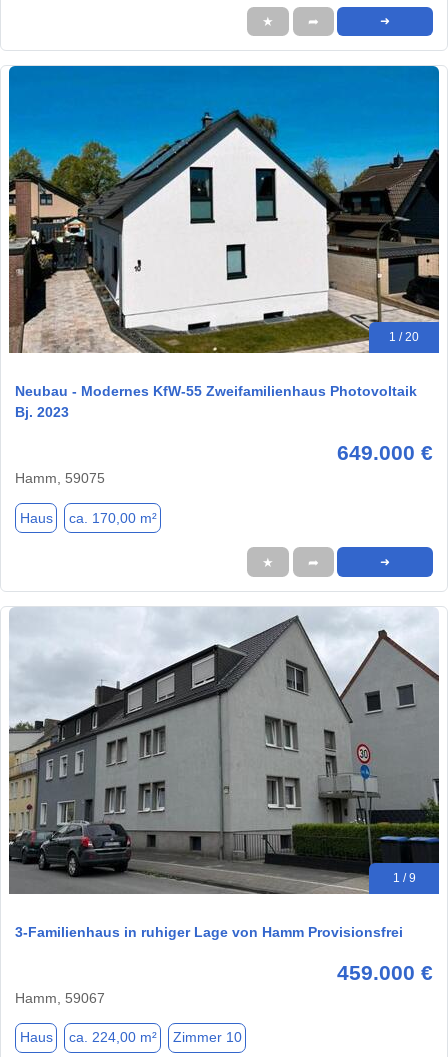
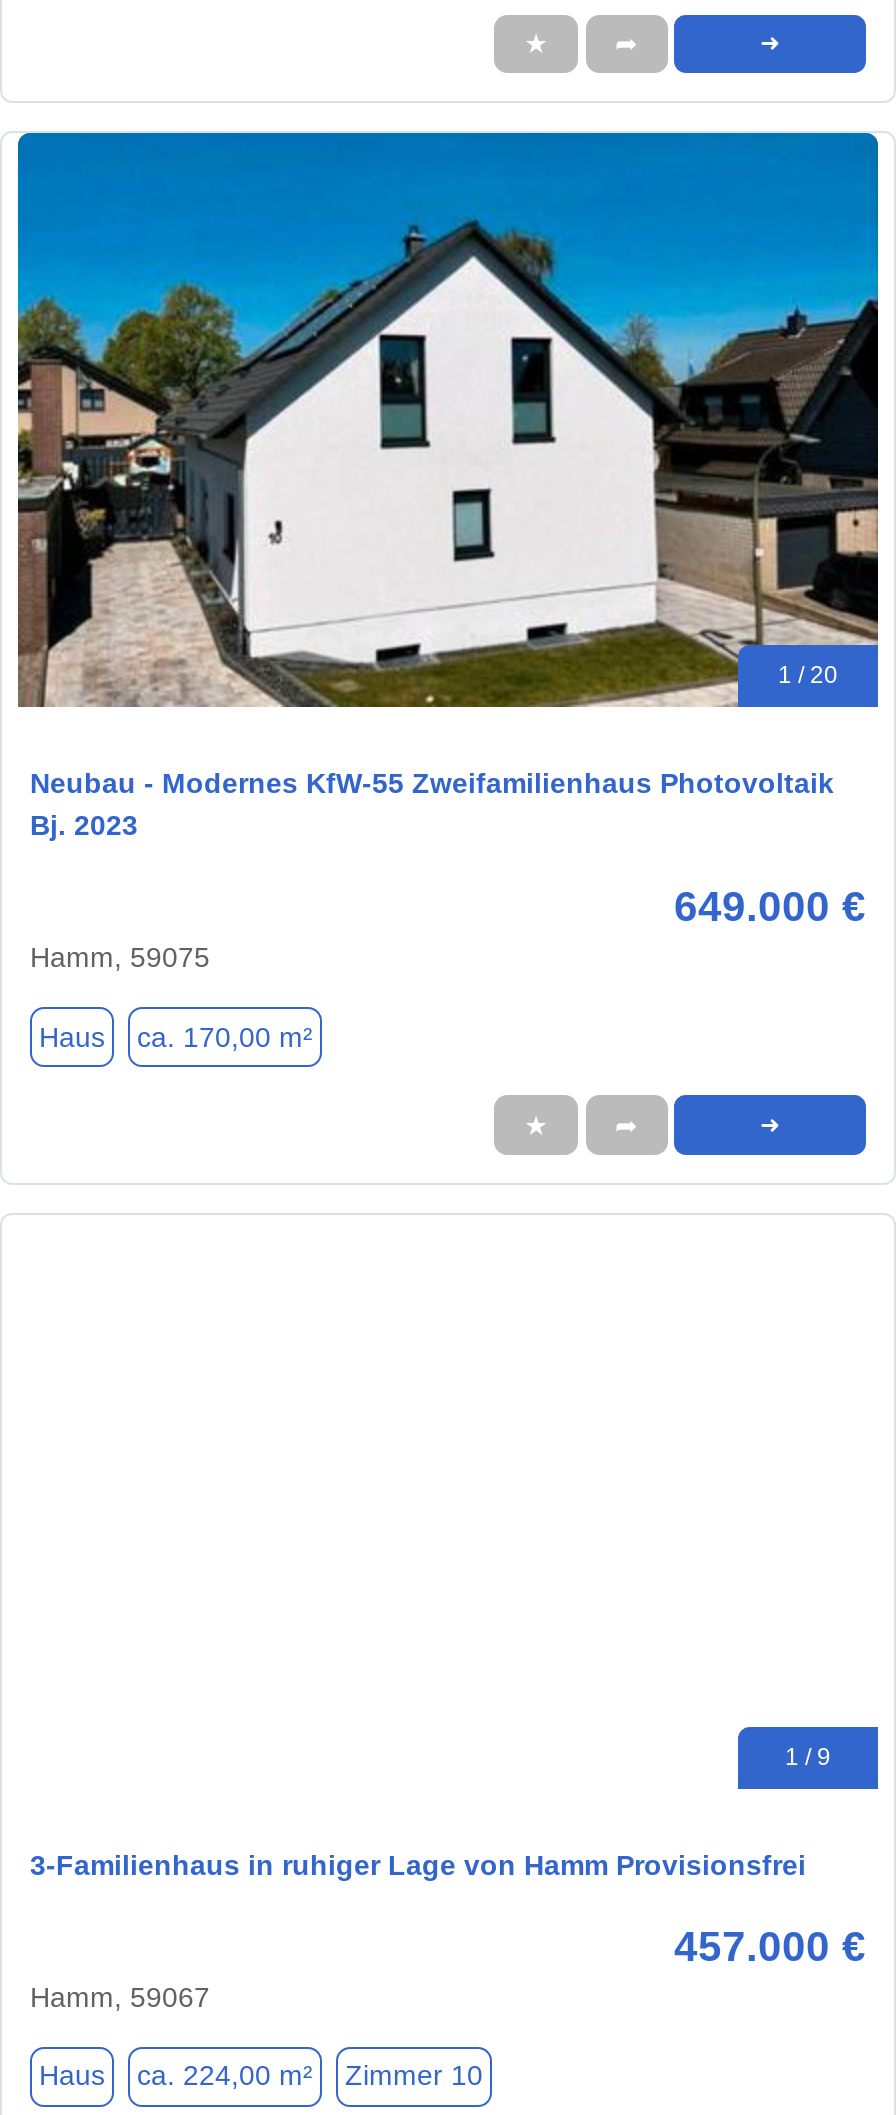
- [image]

- 459.000 €
+ 457.000 €
